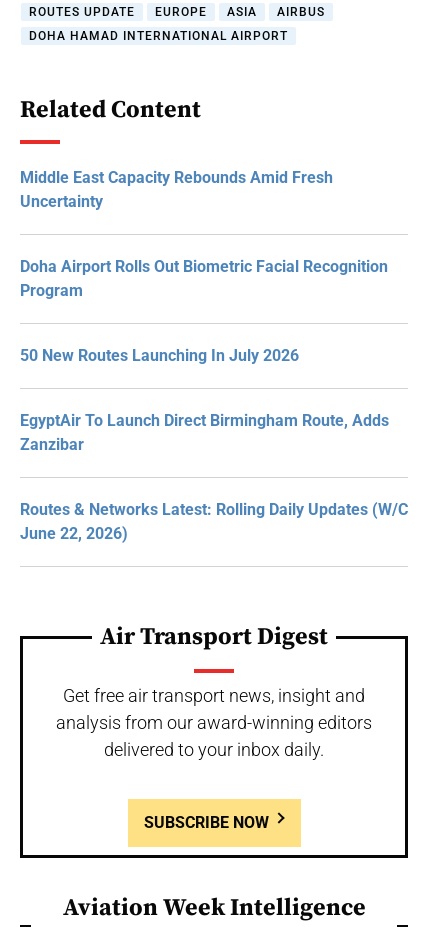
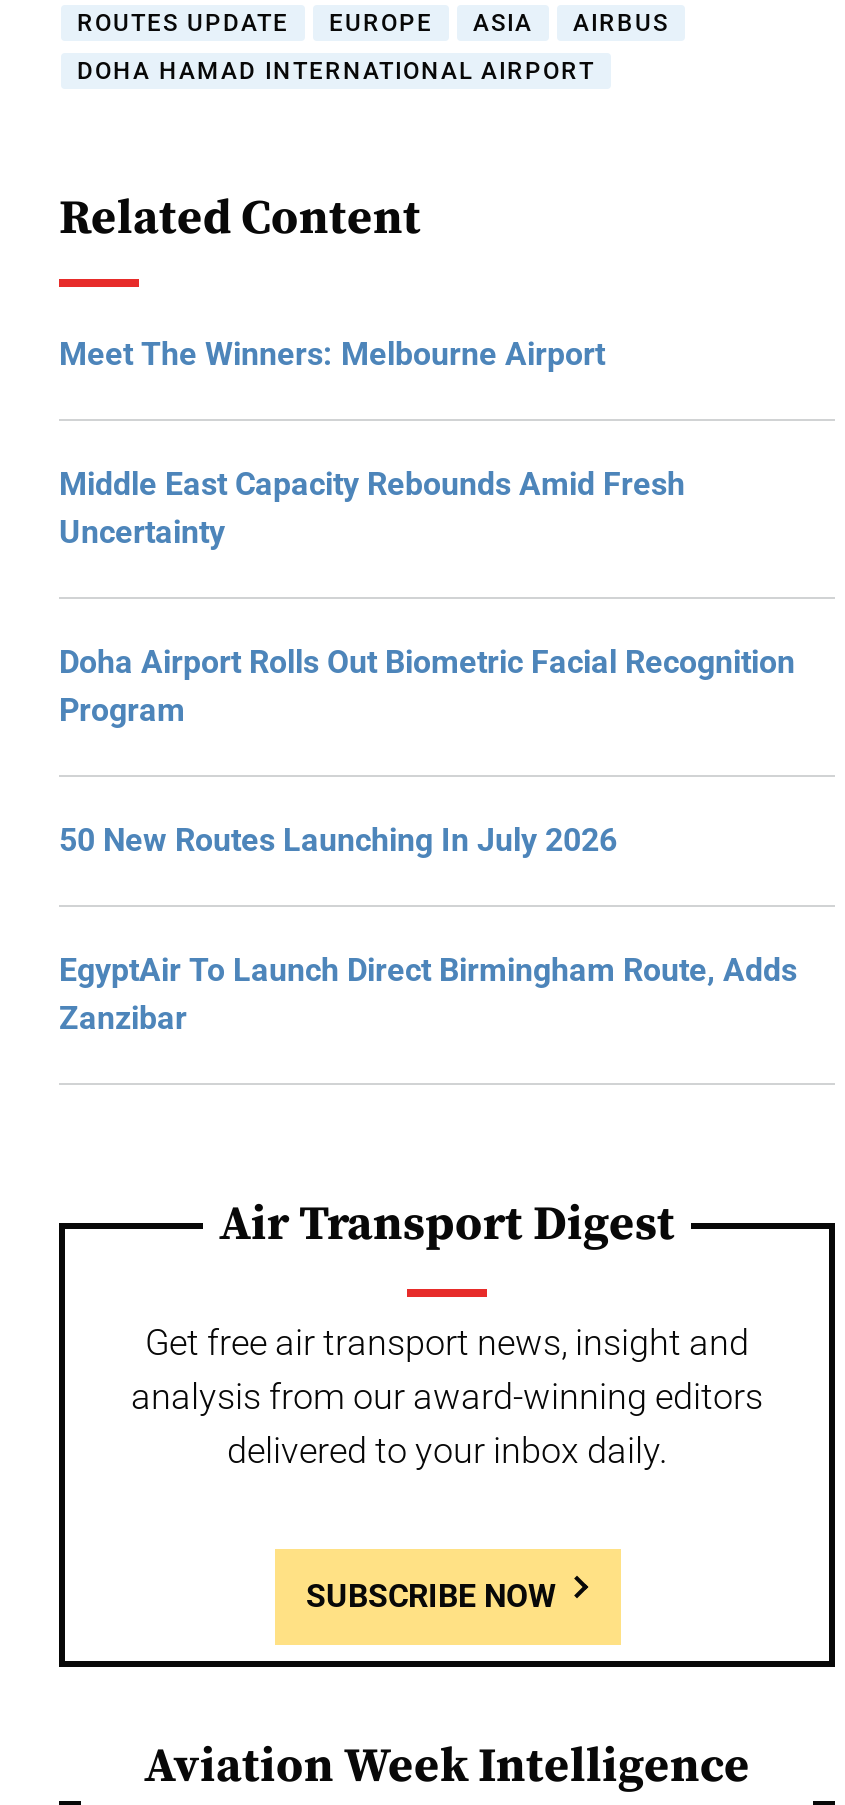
+ Meet The Winners: Melbourne Airport

moved down: Middle East Capacity Rebounds Amid Fresh | Uncertainty | Doha Airport Rolls Out Biometric Facial Recognition | Program | 50 New Routes Launching In July 2026 | EgyptAir To Launch Direct Birmingham Route, Adds | Zanzibar

- Routes & Networks Latest: Rolling Daily Updates (W/C
- June 22, 2026)
